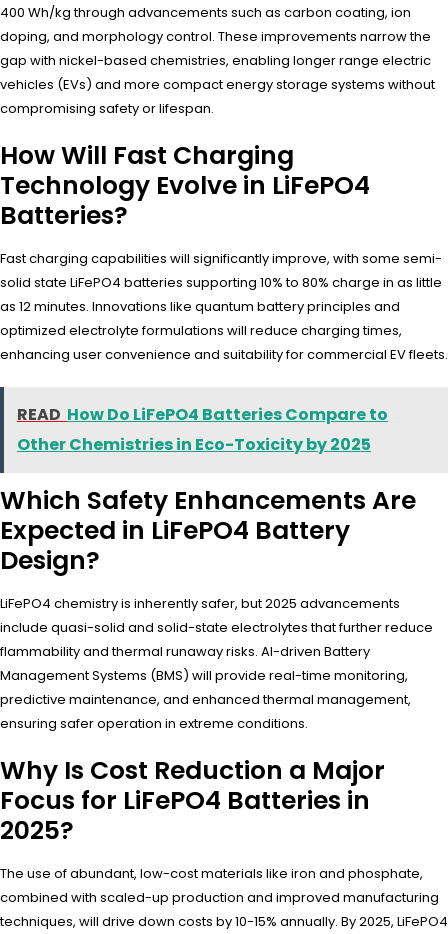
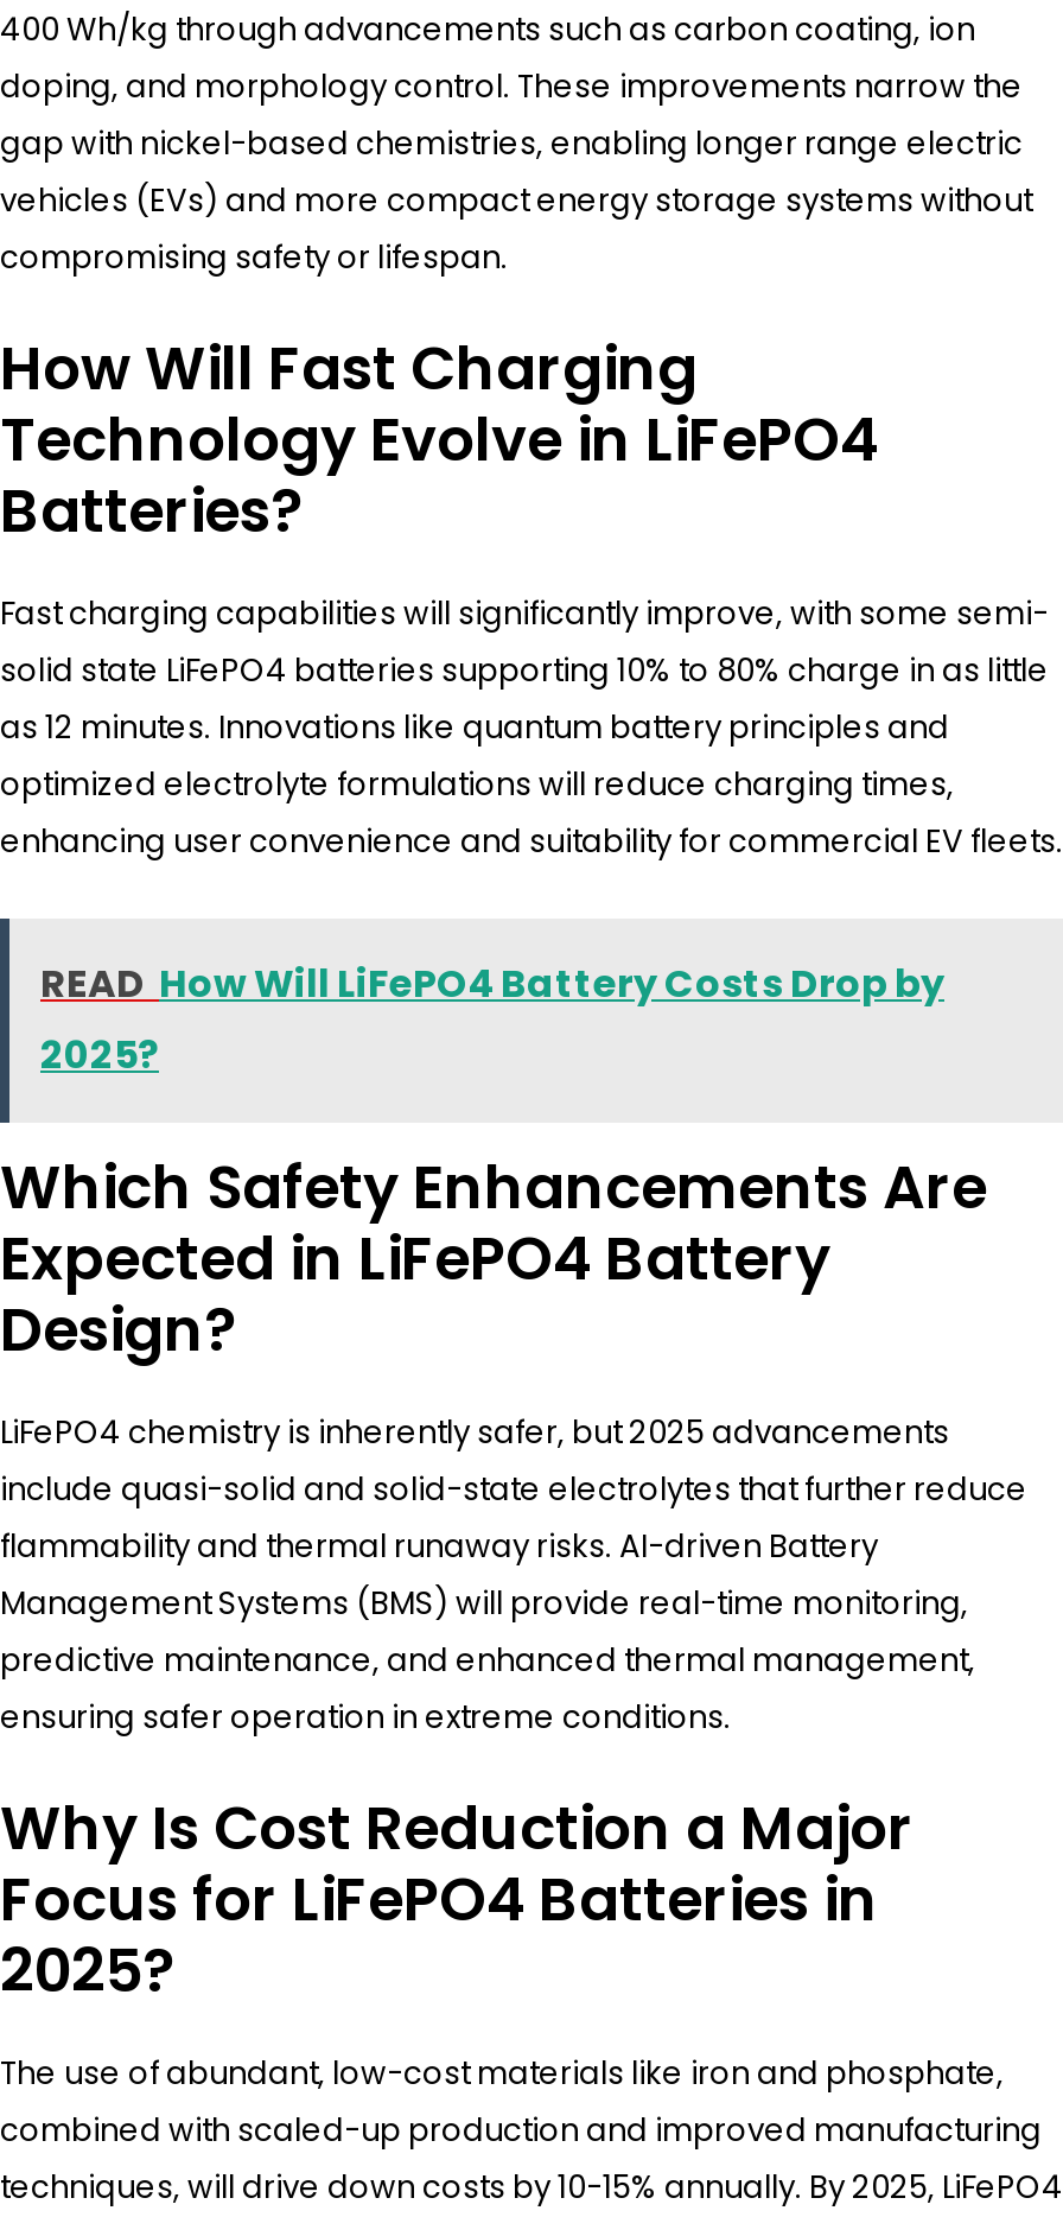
- READ How Do LiFePO4 Batteries Compare to
- Other Chemistries in Eco-Toxicity by 2025
+ READ How Will LiFePO4 Battery Costs Drop by
+ 2025?
